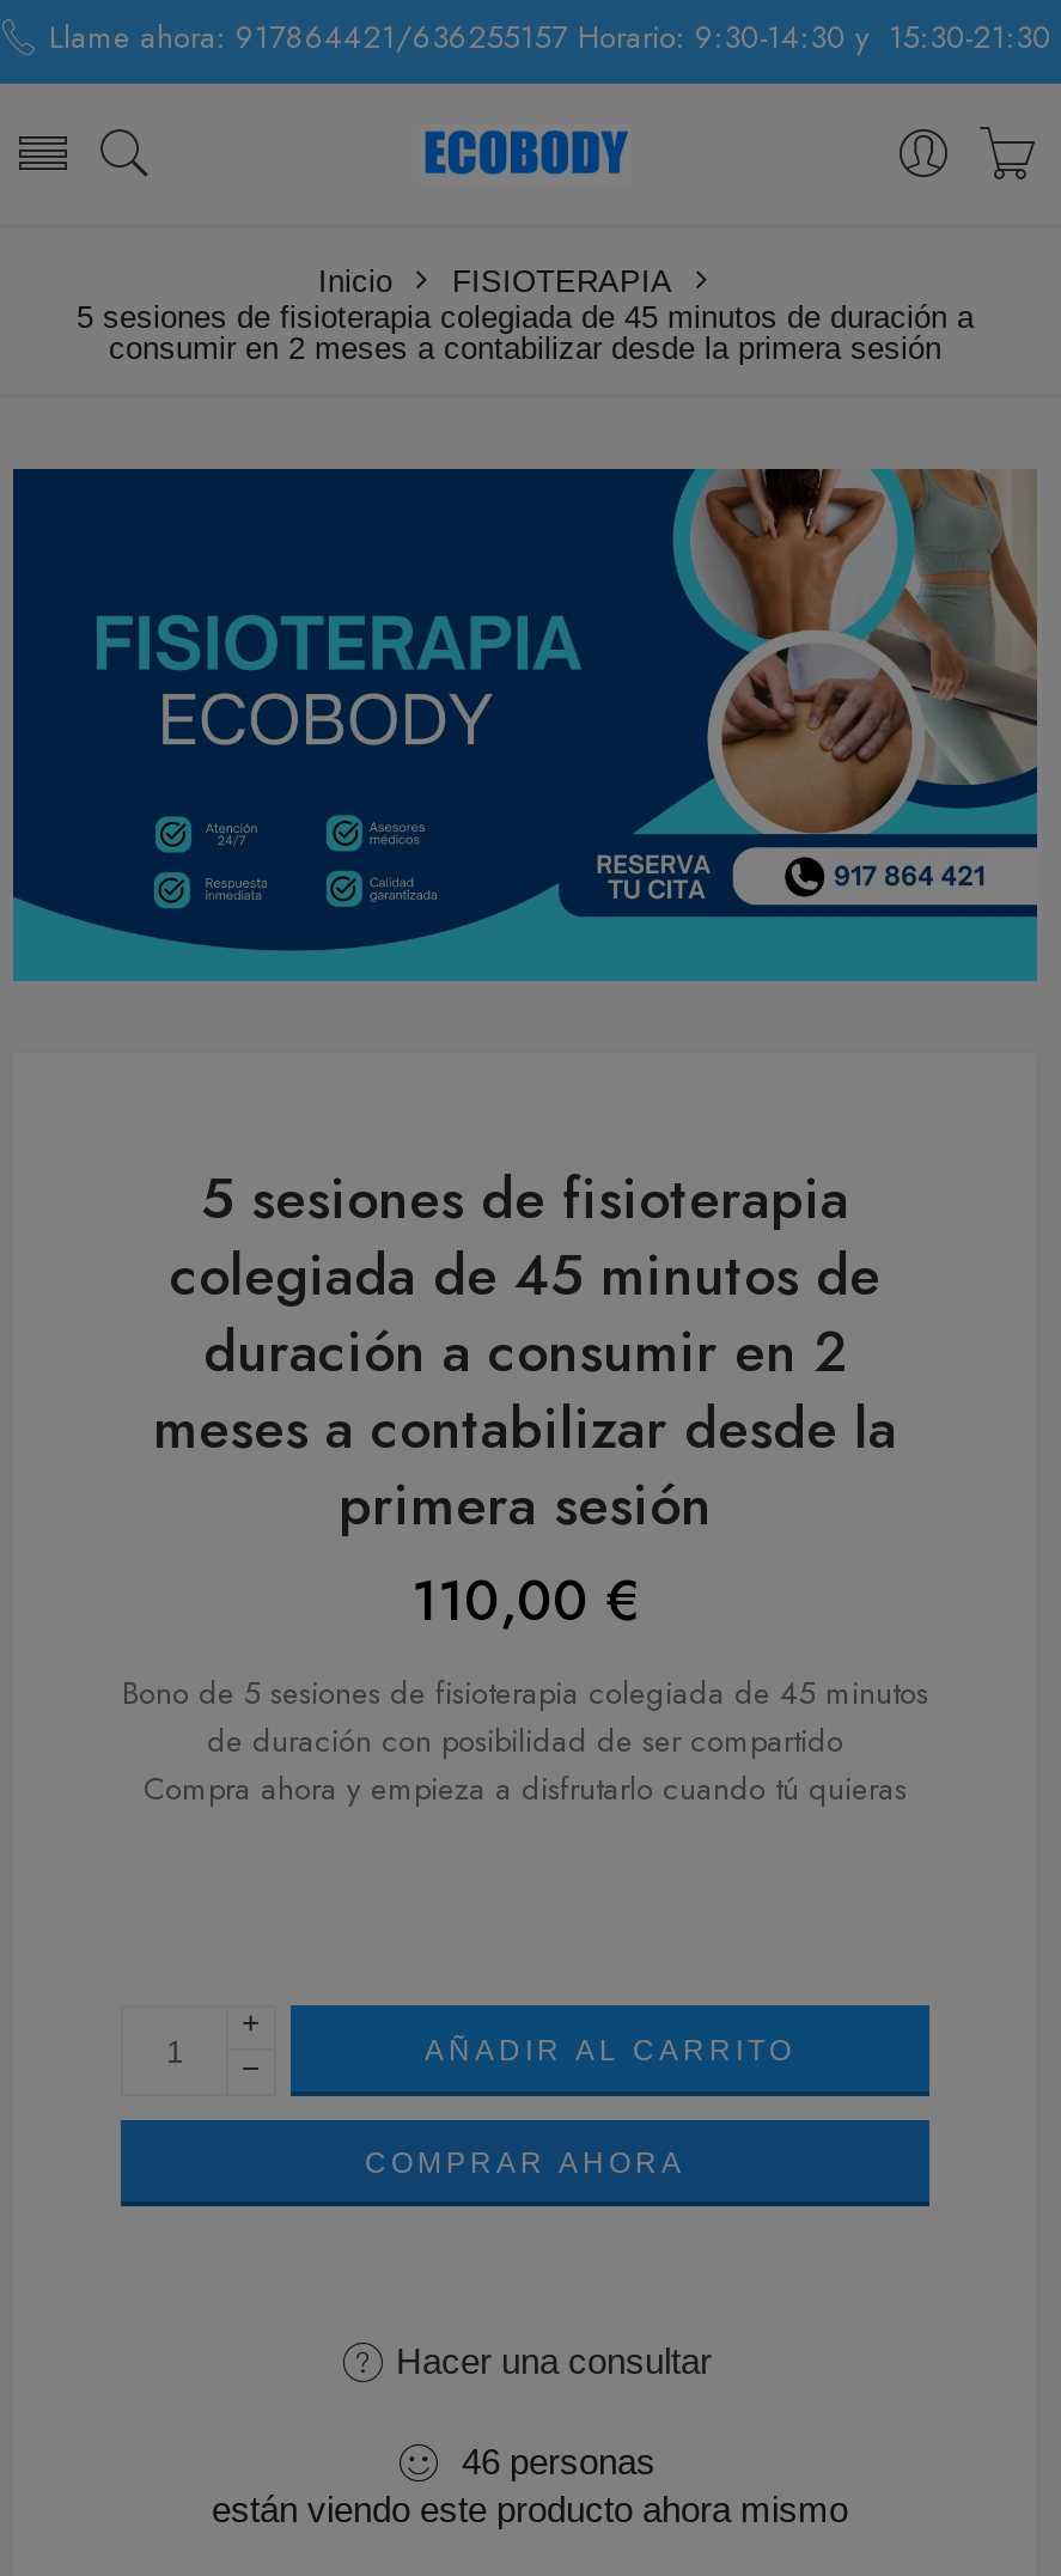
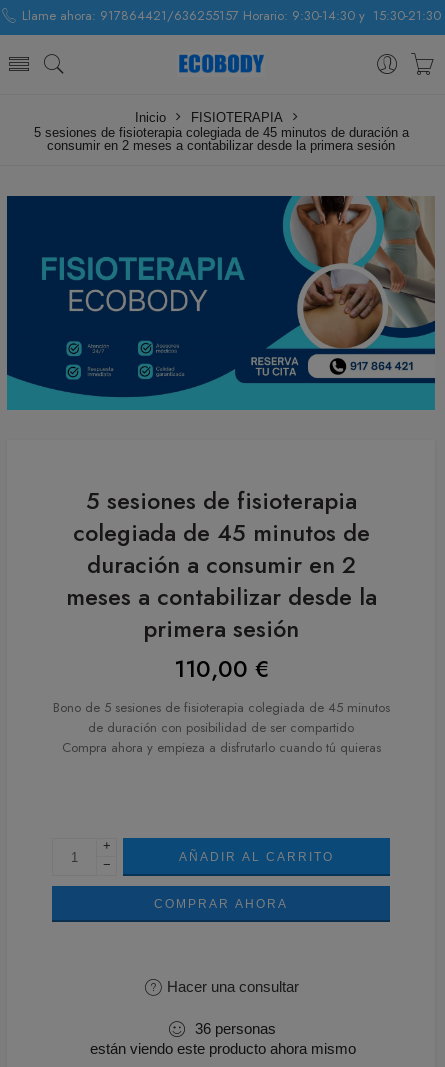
- 46 personas
+ 36 personas
